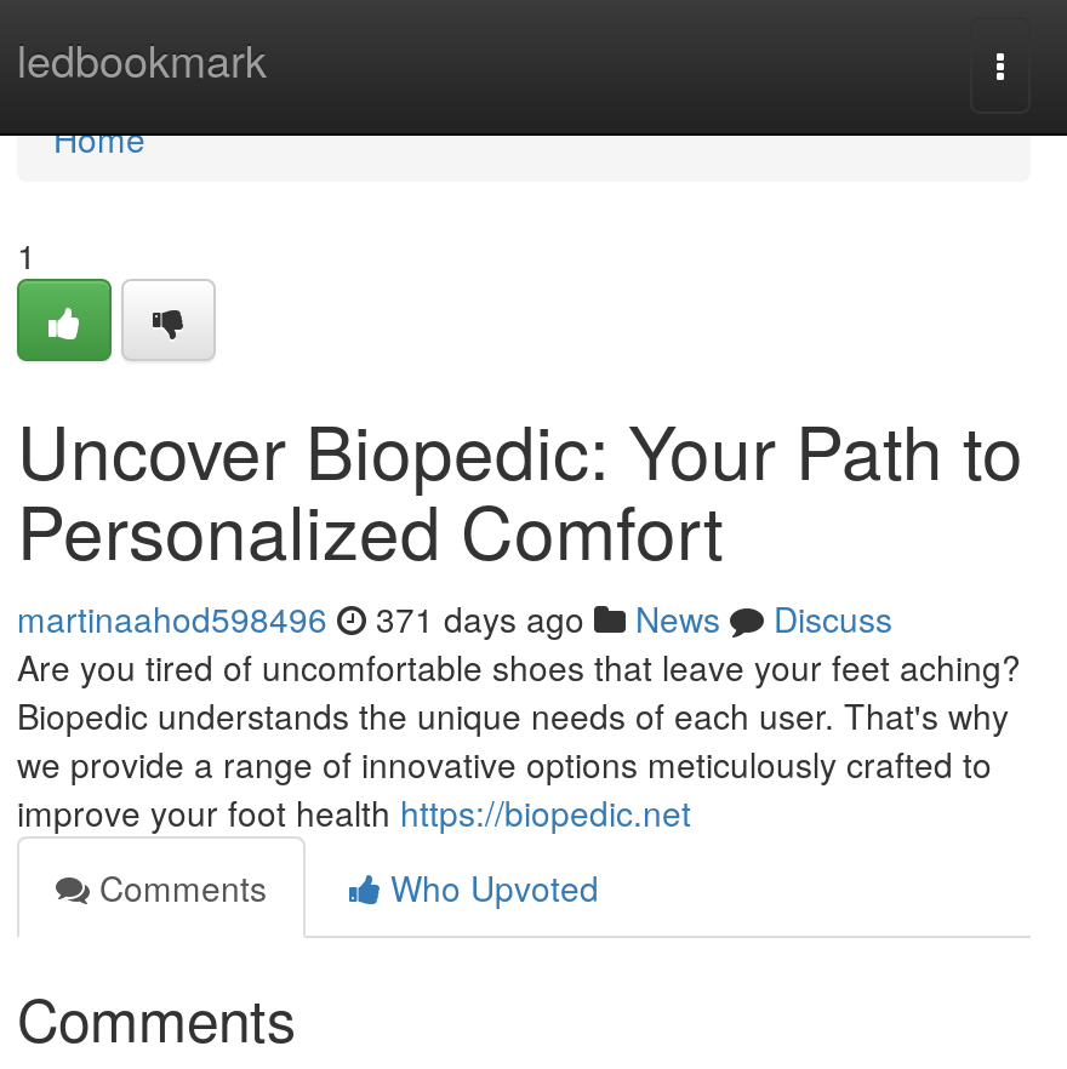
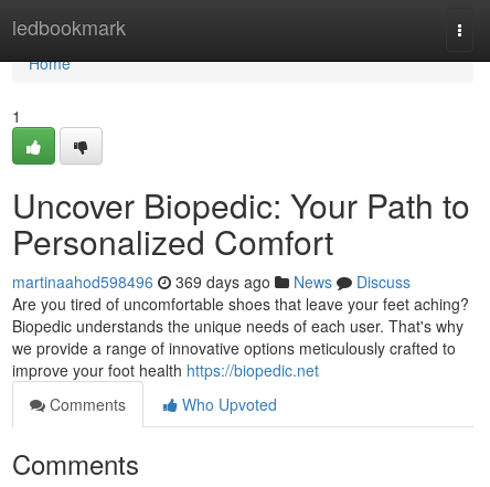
- martinaahod598496 371 days ago News Discuss
+ martinaahod598496 369 days ago News Discuss
